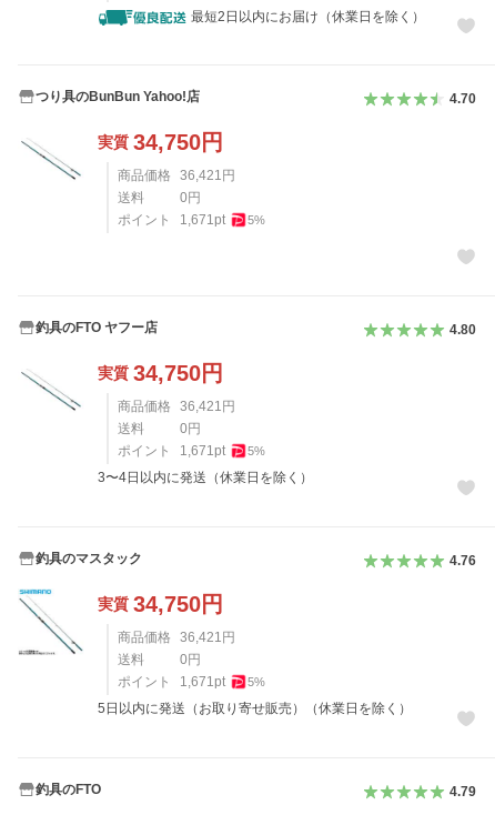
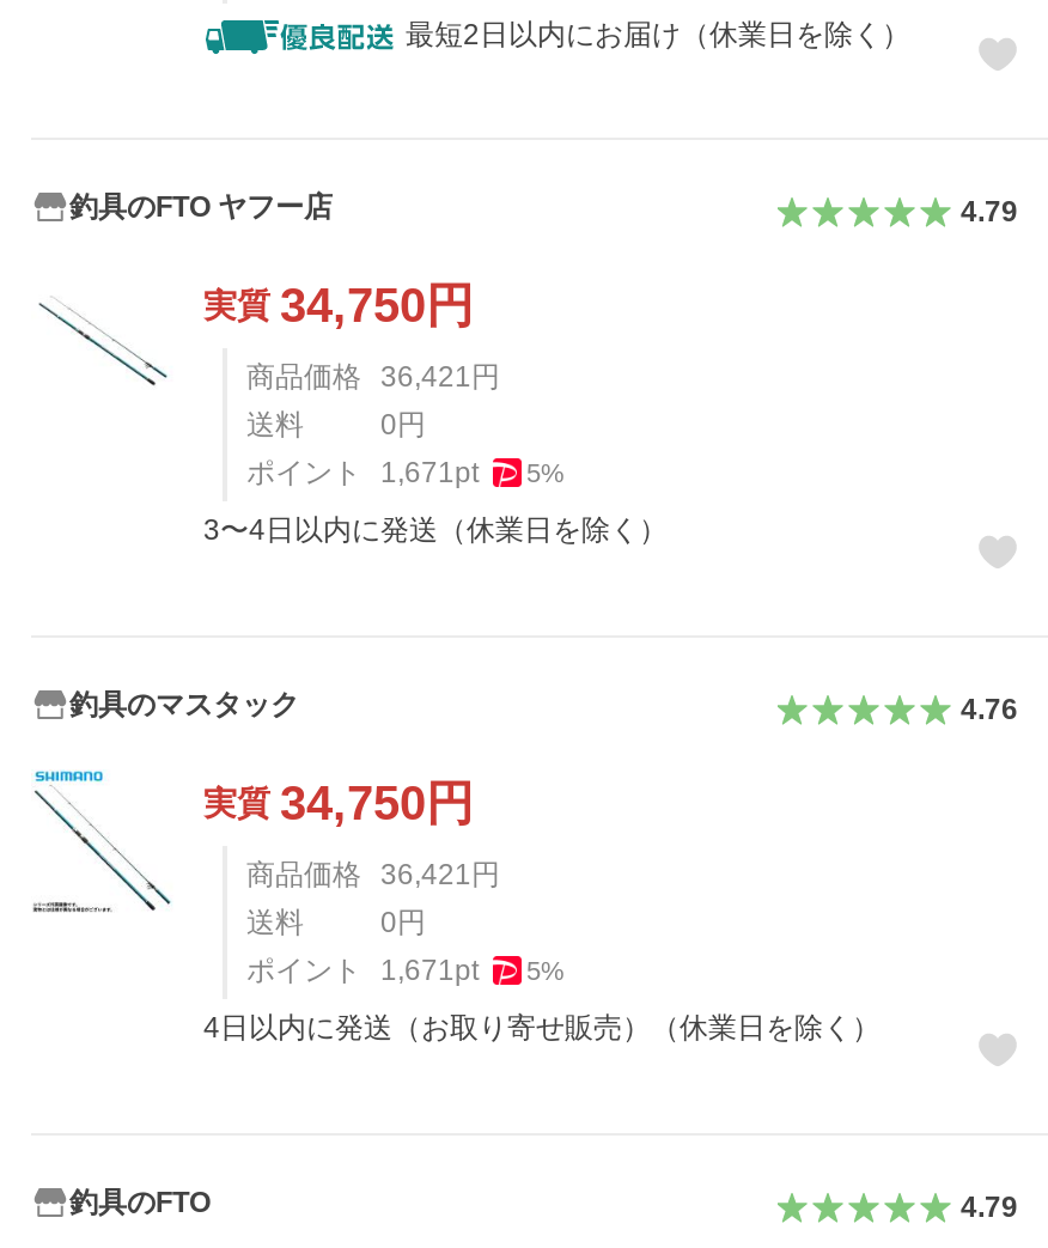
- つり具のBunBun Yahoo!店
- 4.70
- 実質34,750円
- 商品価格 36,421円
- 送料
- 0円
- ポイント 1,671pt
- 5%

- 4.80
+ 4.79

- 5日以内に発送（お取り寄せ販売）（休業日を除く）
+ 4日以内に発送（お取り寄せ販売）（休業日を除く）
